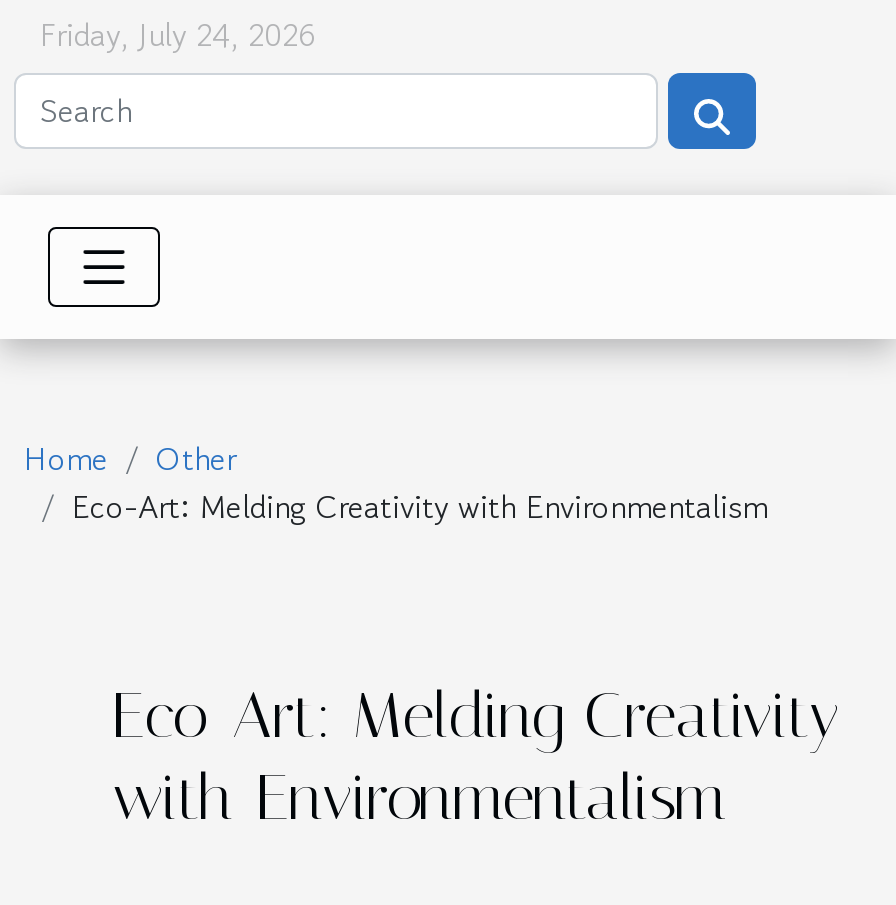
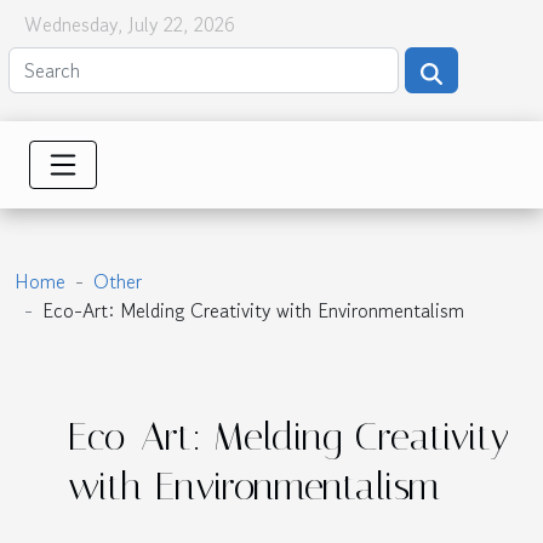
- Friday, July 24, 2026
+ Wednesday, July 22, 2026
